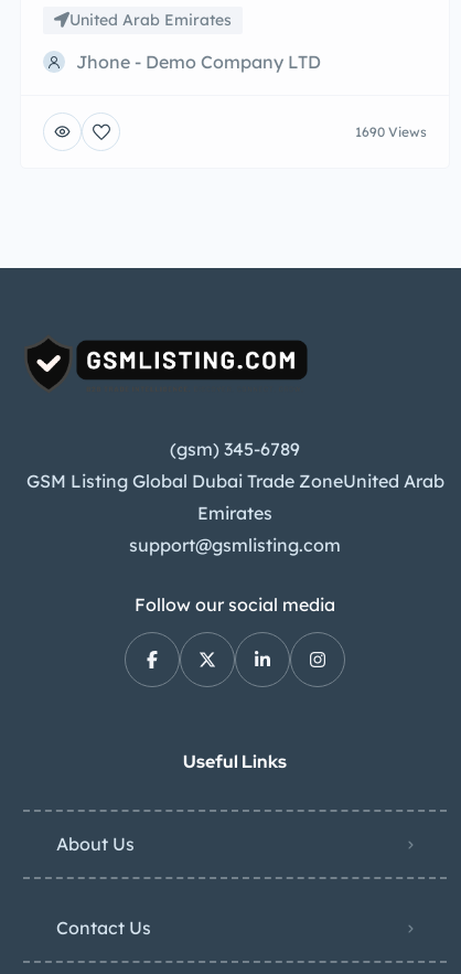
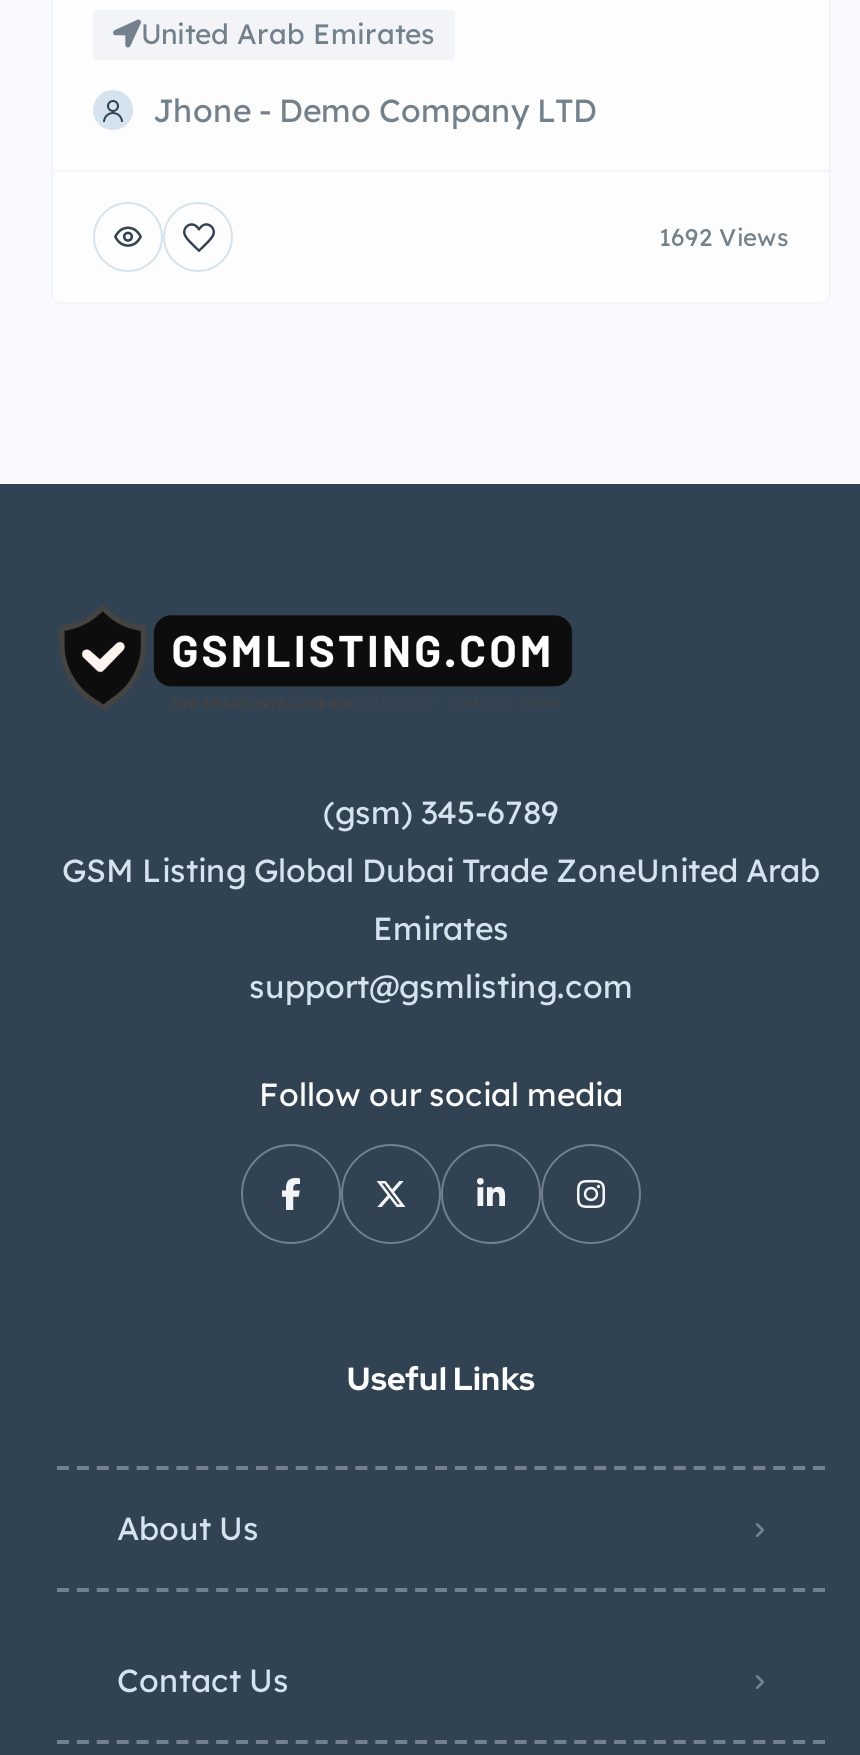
- 1690 Views
+ 1692 Views
